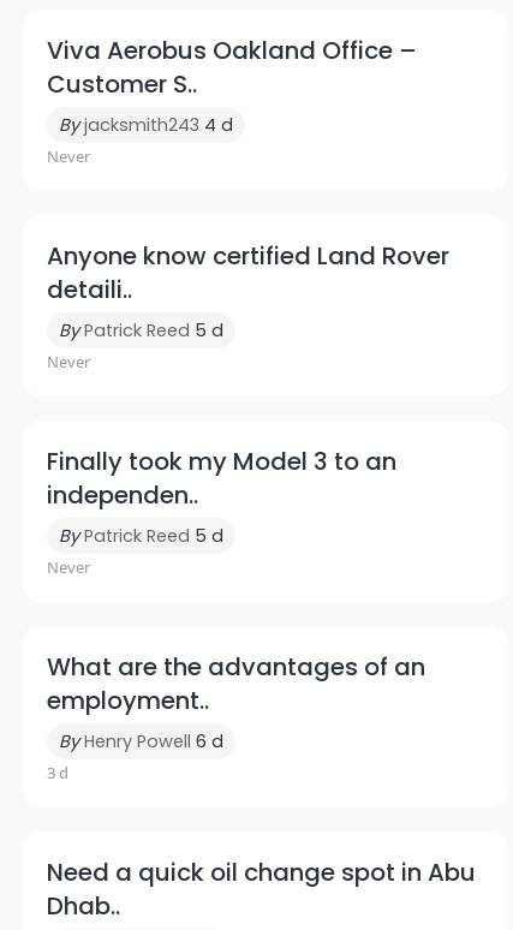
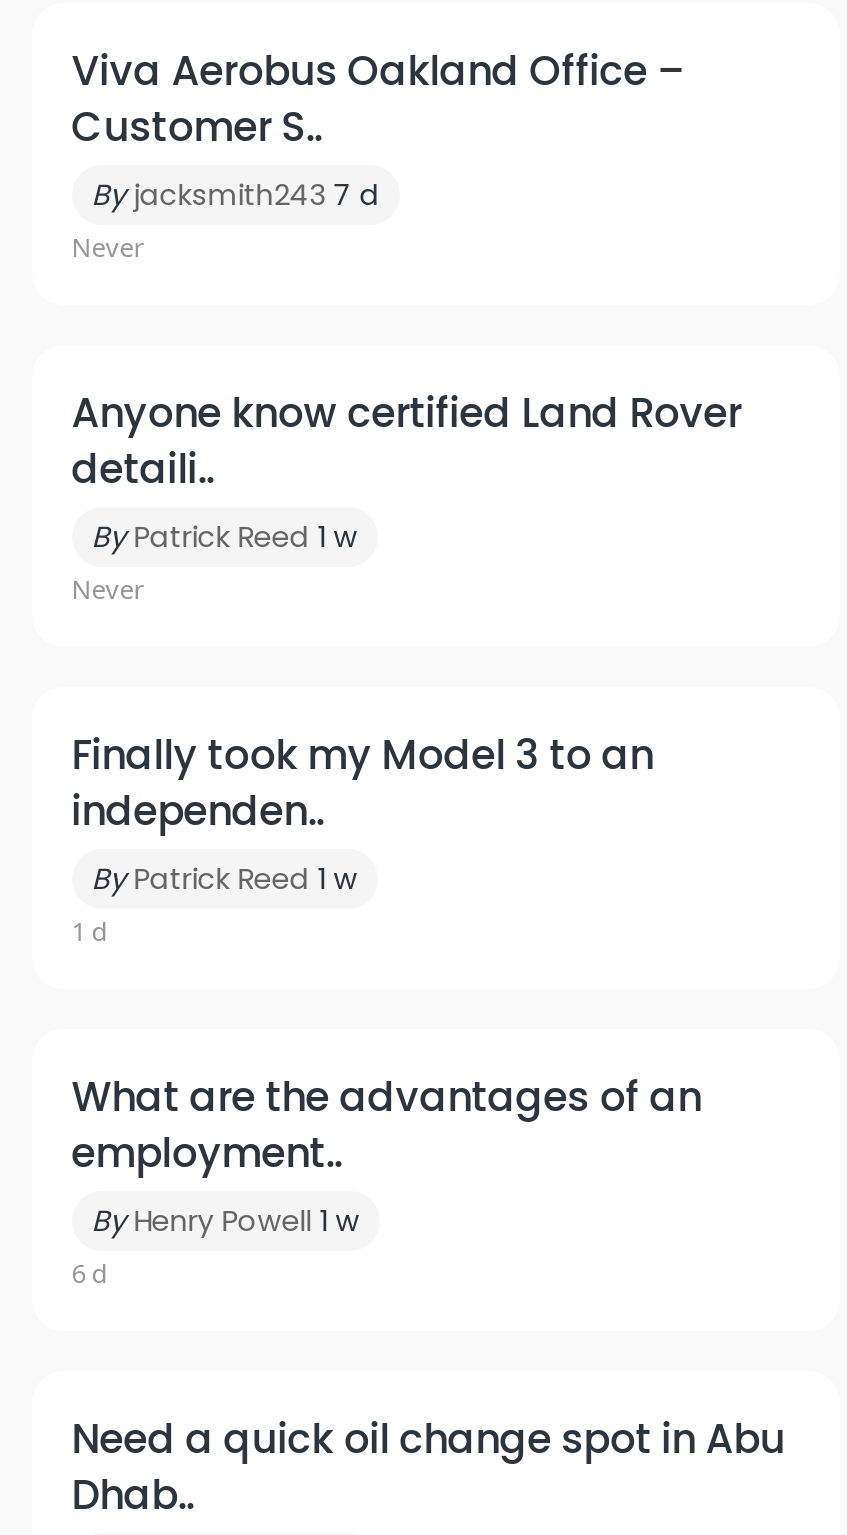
- By jacksmith243 4 d
+ By jacksmith243 7 d

- By Patrick Reed 5 d
+ By Patrick Reed 1 w

- By Patrick Reed 5 d
- Never
+ By Patrick Reed 1 w
+ 1 d

- By Henry Powell 6 d
+ By Henry Powell 1 w

- 3 d
+ 6 d
